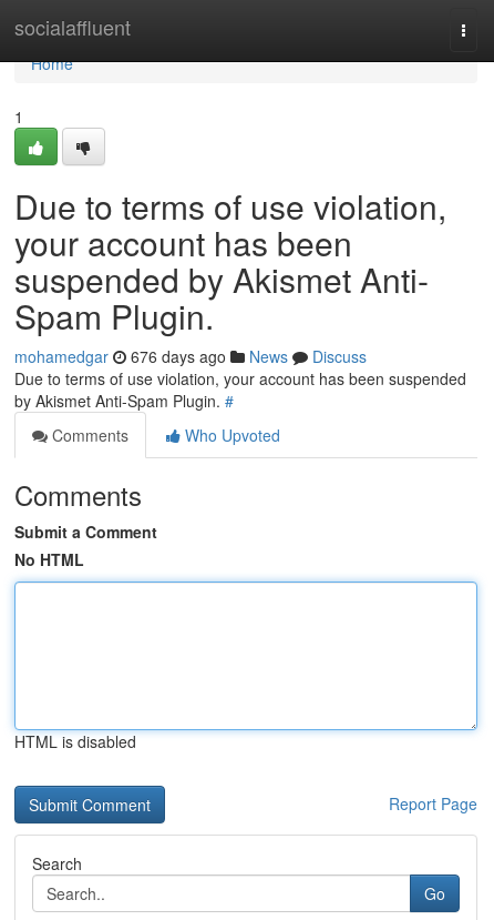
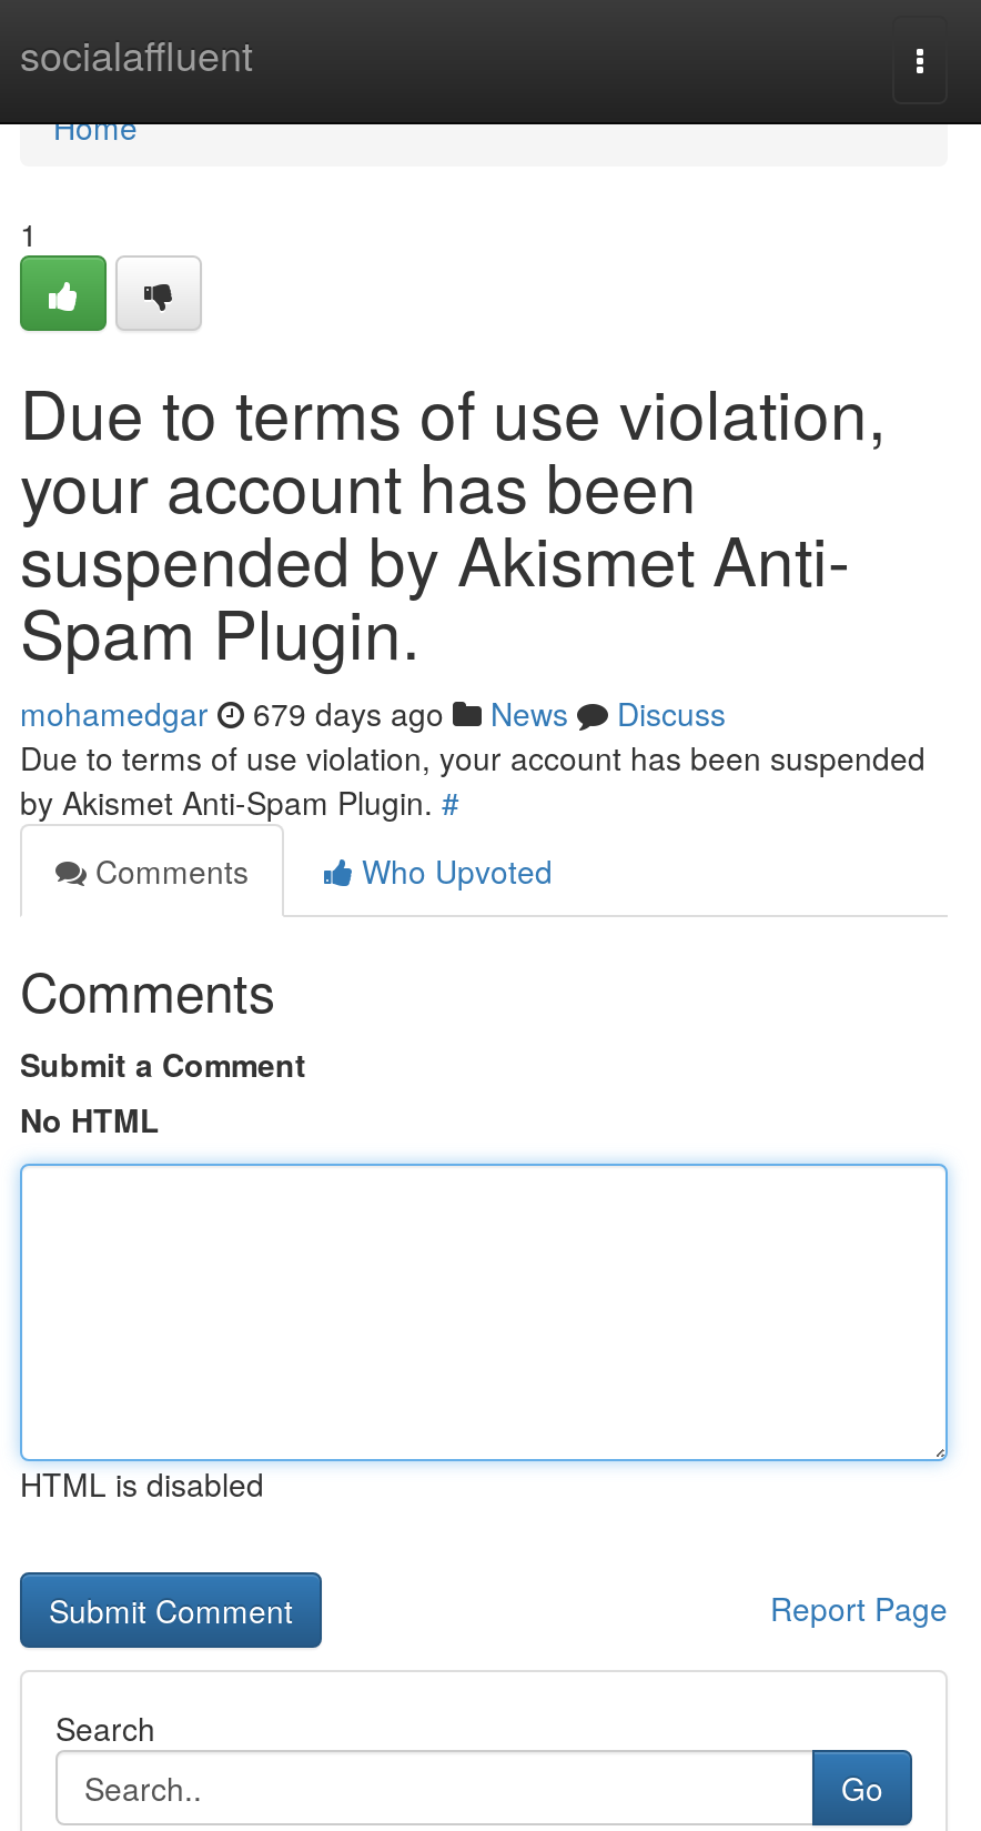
- mohamedgar 676 days ago News Discuss
+ mohamedgar 679 days ago News Discuss
